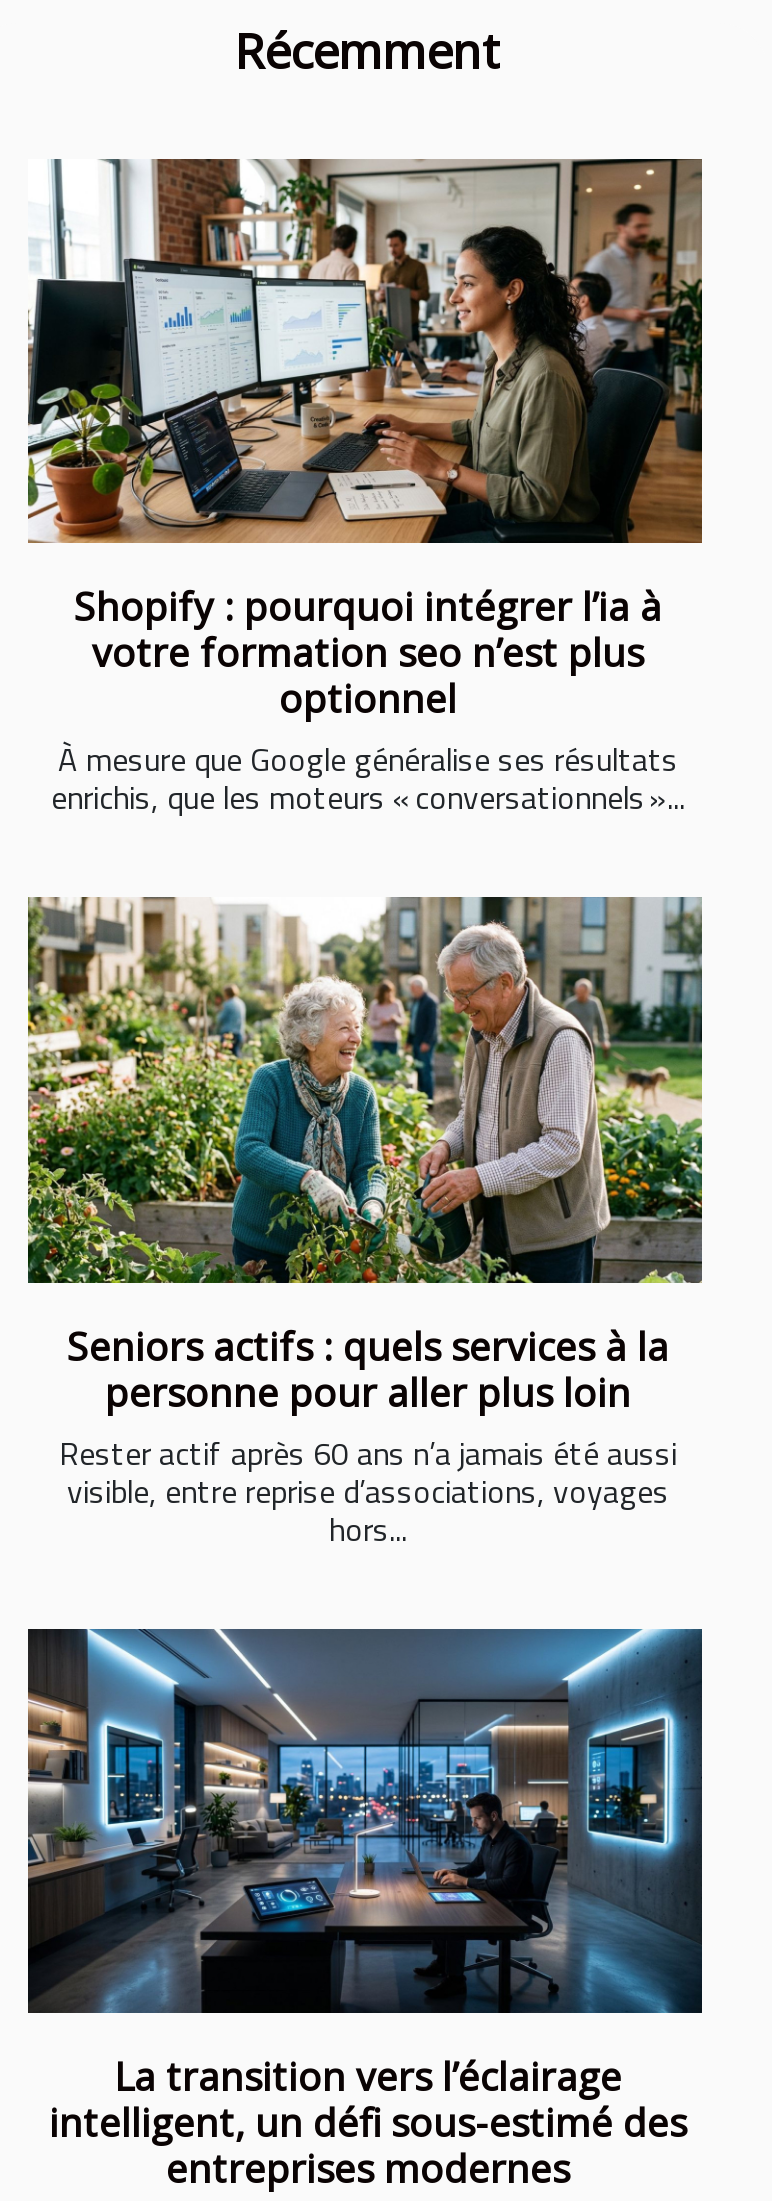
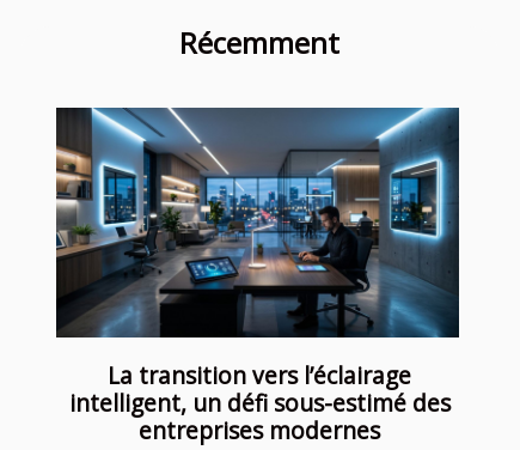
- [image]
- Shopify : pourquoi intégrer l’ia à
- votre formation seo n’est plus
- optionnel
- À mesure que Google généralise ses résultats
- enrichis, que les moteurs « conversationnels »...

- [image]
- Seniors actifs : quels services à la
- personne pour aller plus loin
- Rester actif après 60 ans n’a jamais été aussi
- visible, entre reprise d’associations, voyages
- hors...
